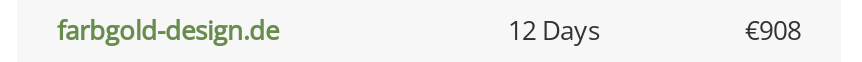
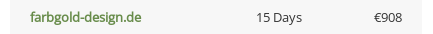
- 12 Days
+ 15 Days
